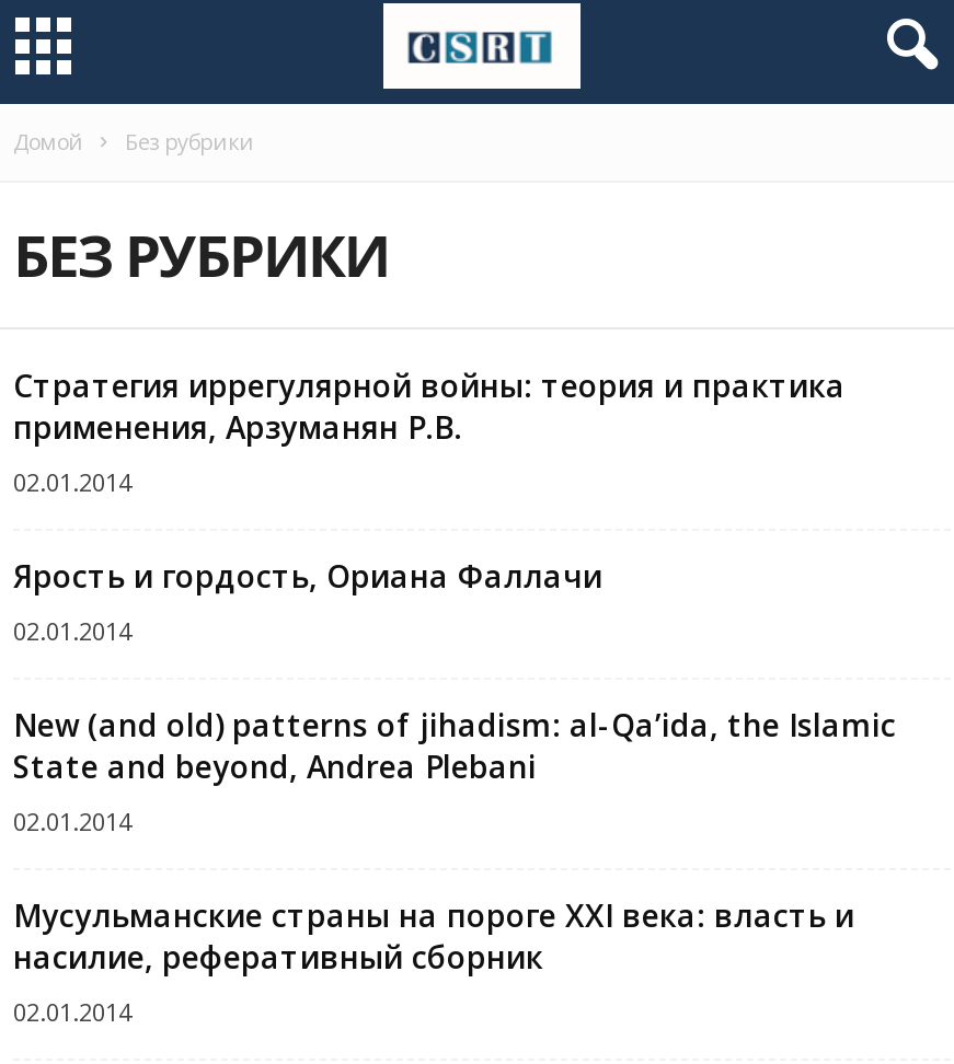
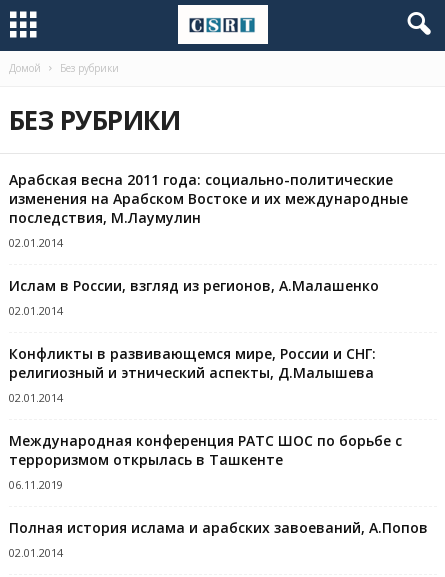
- Стратегия иррегулярной войны: теория и практика
- применения, Арзуманян Р.В.
+ Арабская весна 2011 года: социально-политические
+ изменения на Арабском Востоке и их международные
+ последствия, М.Лаумулин

- Ярость и гордость, Ориана Фаллачи
+ Ислам в России, взгляд из регионов, А.Малашенко

- New (and old) patterns of jihadism: al-Qa’ida, the Islamic
- State and beyond, Andrea Plebani
+ Конфликты в развивающемся мире, России и СНГ:
+ религиозный и этнический аспекты, Д.Малышева

- Мусульманские страны на пороге XXI века: власть и
- насилие, реферативный сборник
+ Международная конференция РАТС ШОС по борьбе с
+ терроризмом открылась в Ташкенте
+ 06.11.2019
+ Полная история ислама и арабских завоеваний, А.Попов
